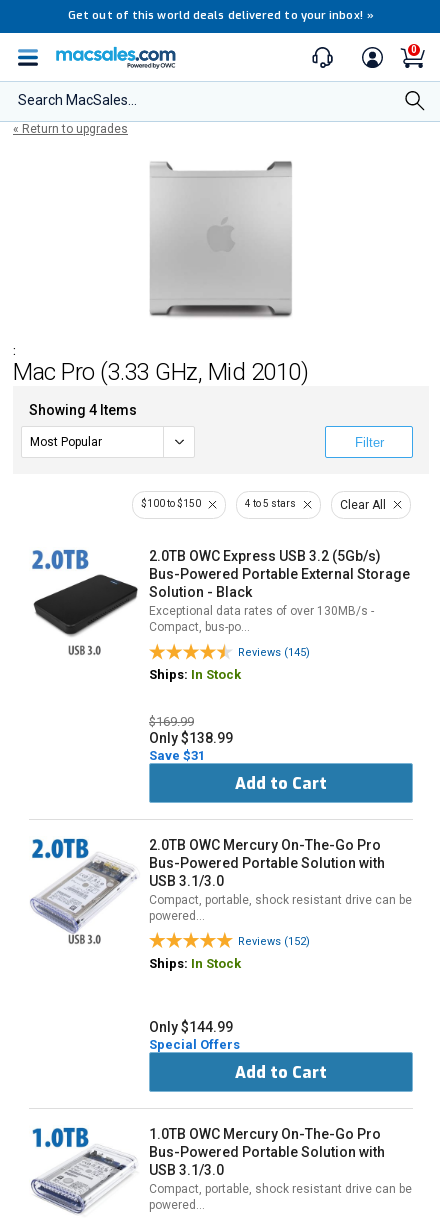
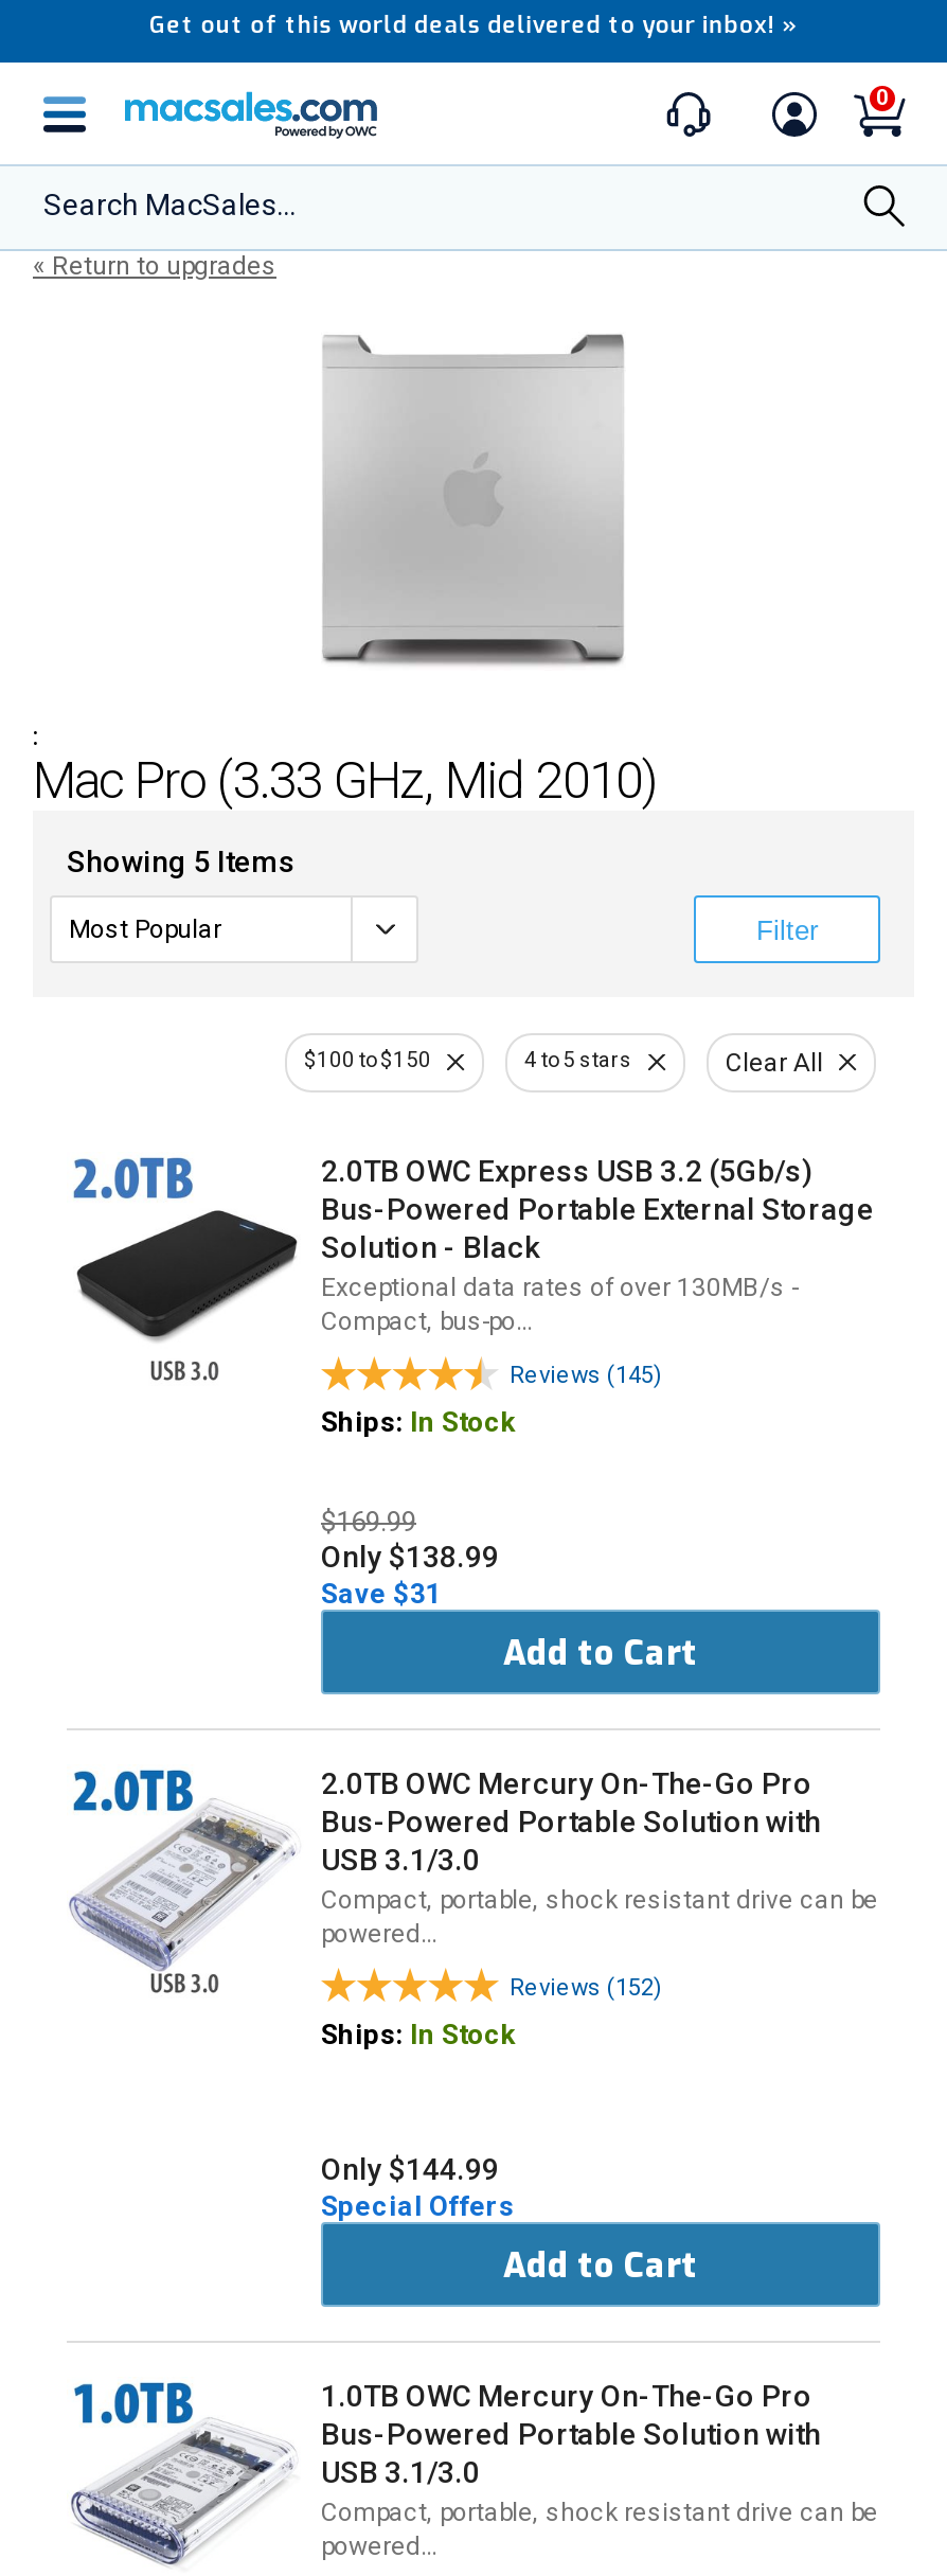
- Showing 4 Items
+ Showing 5 Items
